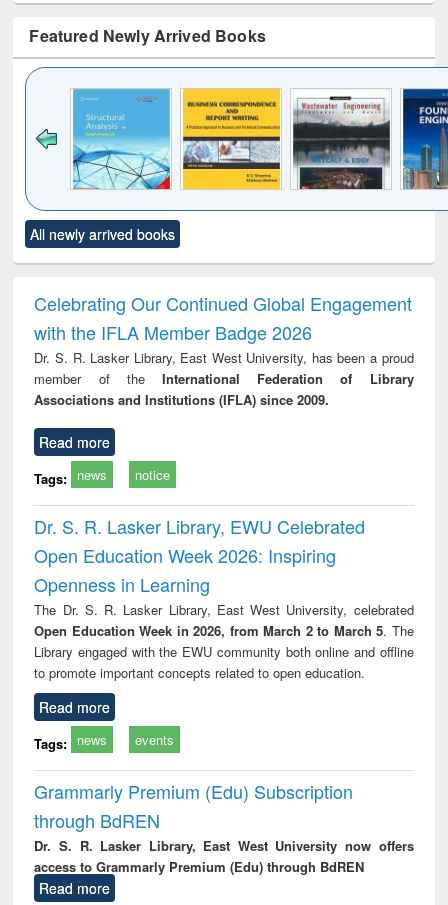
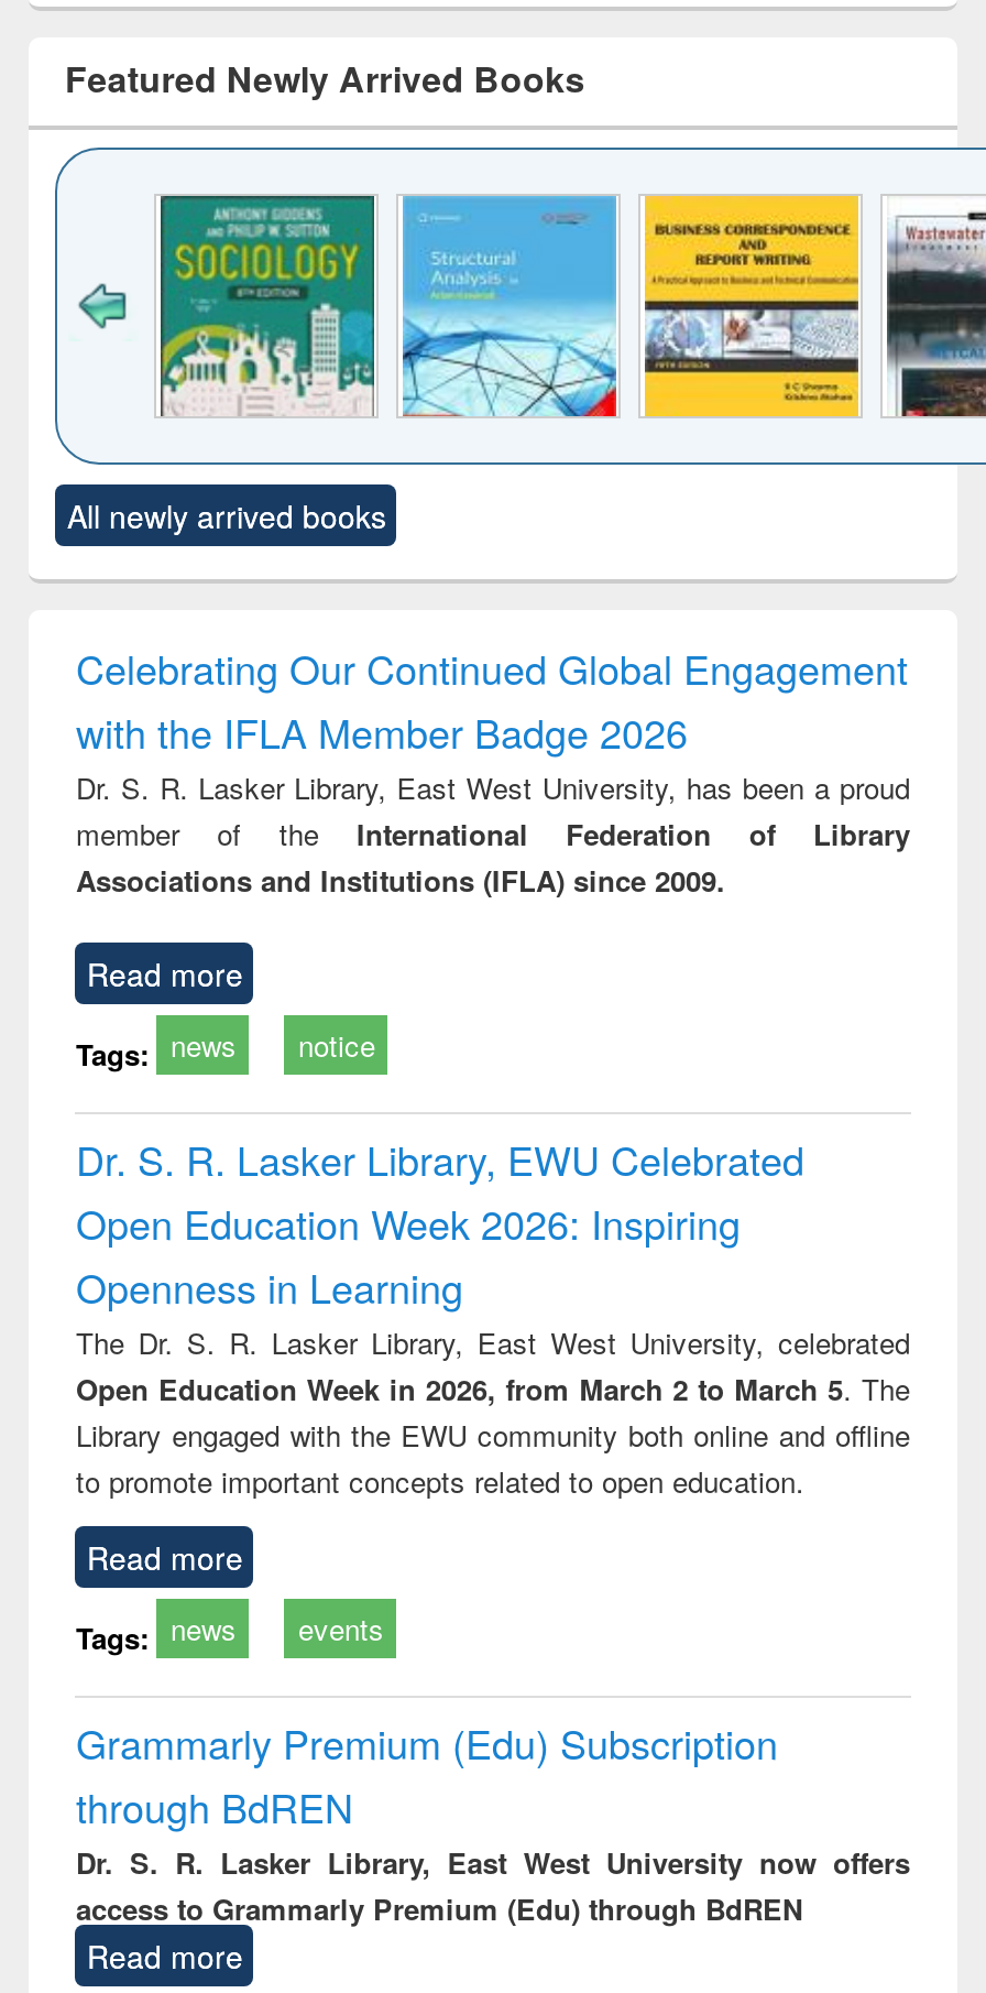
- [image]
+ [image]

- [image]
+ [image]

- [image]
+ [image]

- [image]
+ [image]
